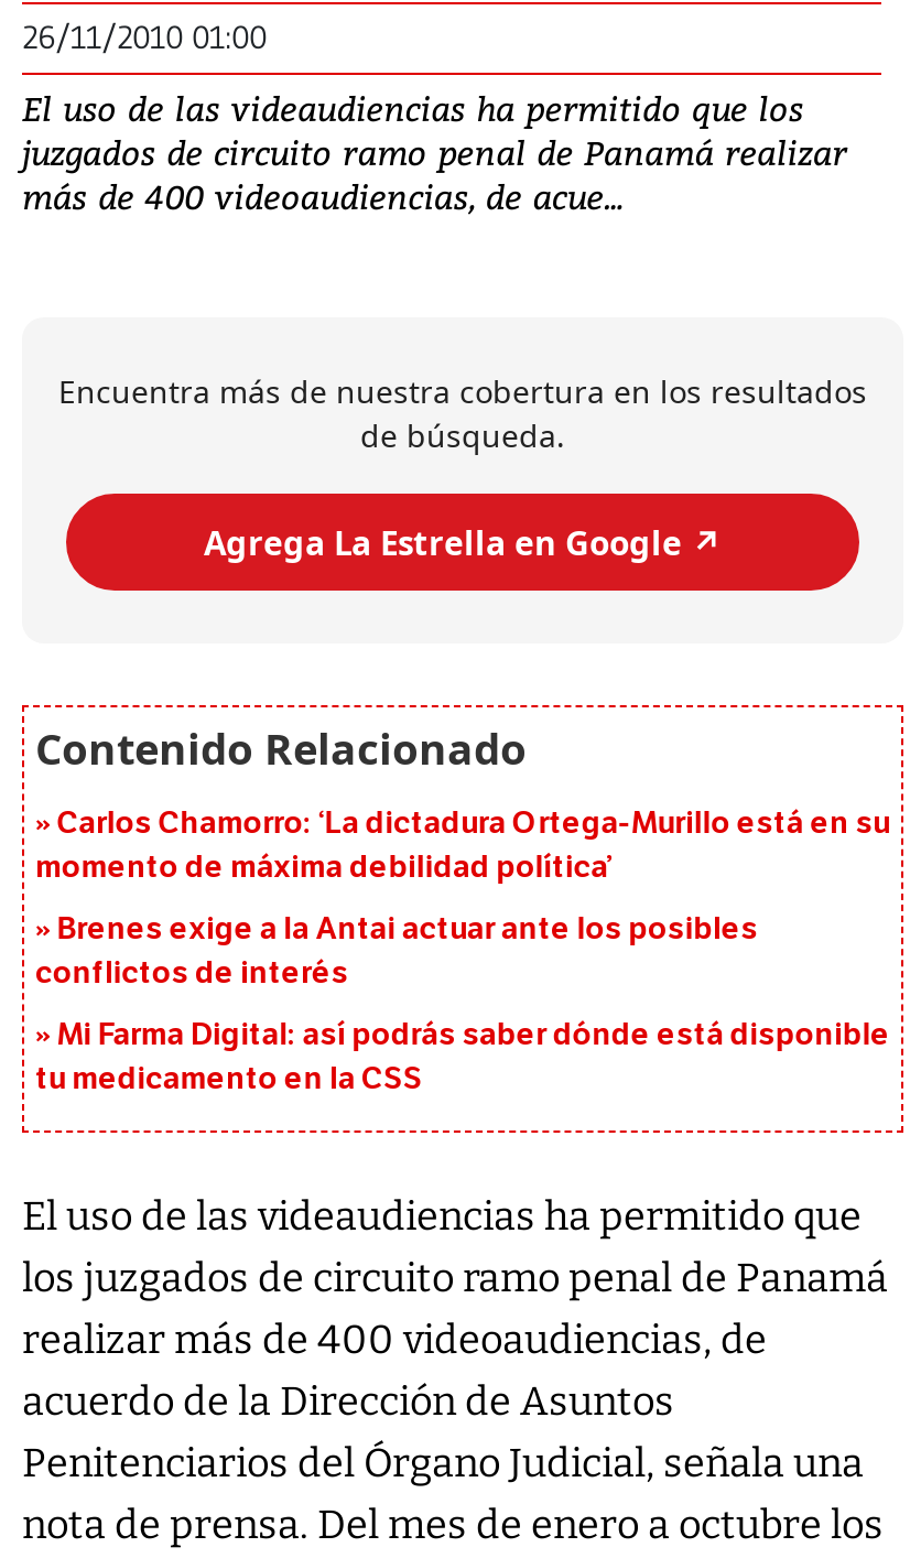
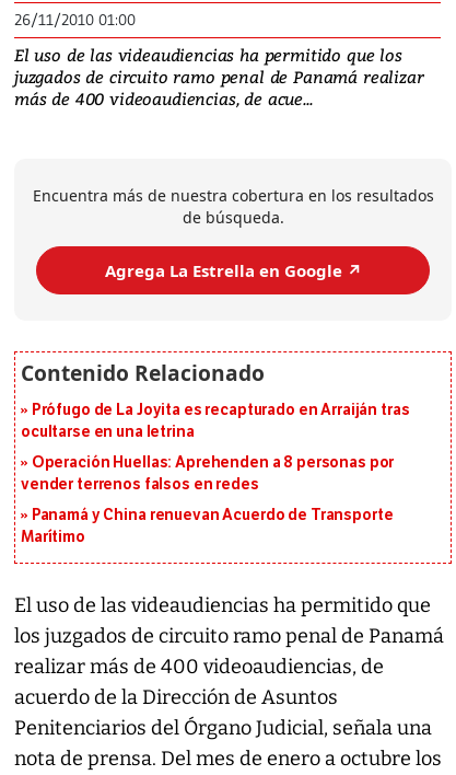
- Carlos Chamorro: ‘La dictadura Ortega-Murillo está en su
- momento de máxima debilidad política’
+ Prófugo de La Joyita es recapturado en Arraiján tras
+ ocultarse en una letrina

- Brenes exige a la Antai actuar ante los posibles
- conflictos de interés
+ Operación Huellas: Aprehenden a 8 personas por
+ vender terrenos falsos en redes

- Mi Farma Digital: así podrás saber dónde está disponible
- tu medicamento en la CSS
+ Panamá y China renuevan Acuerdo de Transporte
+ Marítimo
